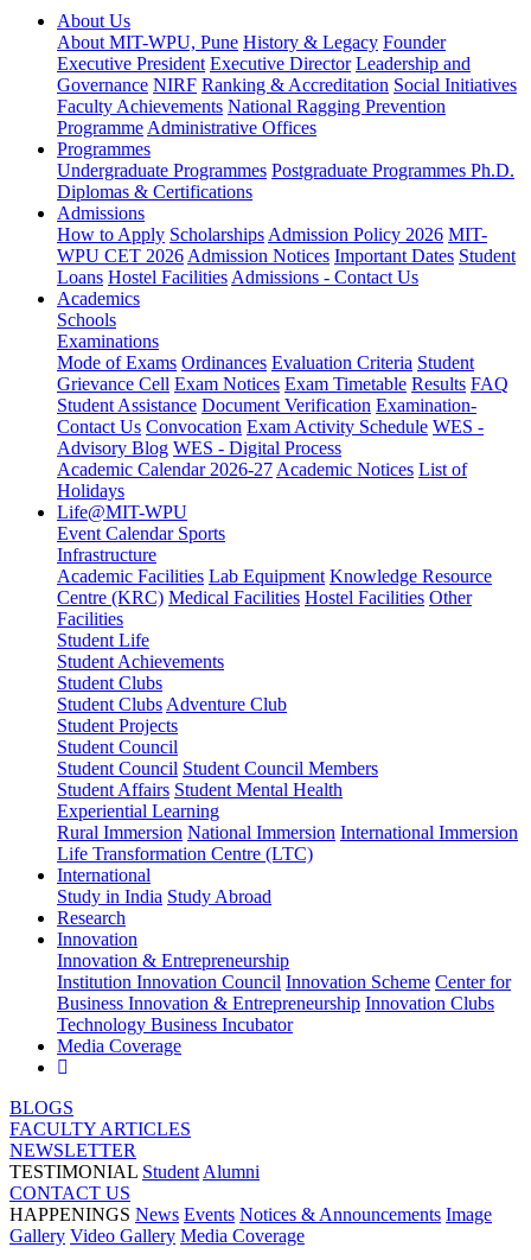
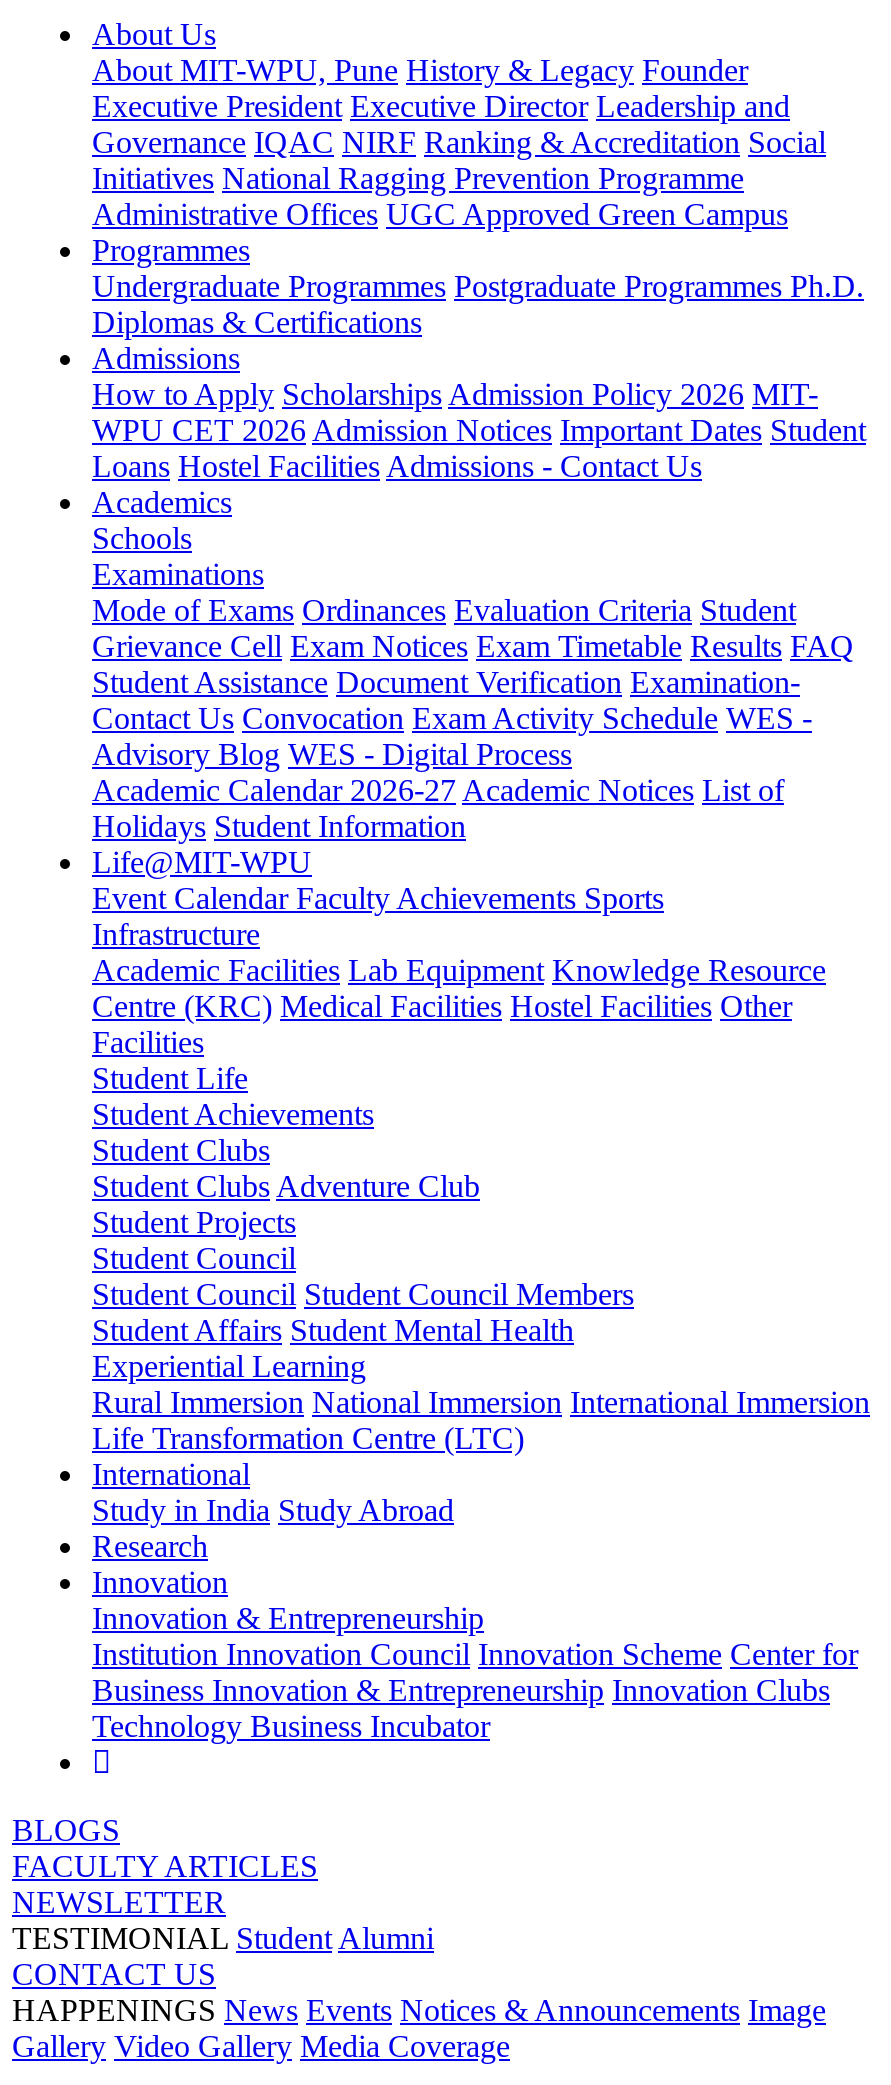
- Governance NIRF Ranking & Accreditation Social Initiatives
- Faculty Achievements National Ragging Prevention
- Programme Administrative Offices
+ Governance IQAC NIRF Ranking & Accreditation Social
+ Initiatives National Ragging Prevention Programme
+ Administrative Offices UGC Approved Green Campus

- Holidays
+ Holidays Student Information

- Event Calendar Sports
+ Event Calendar Faculty Achievements Sports

- Media Coverage
